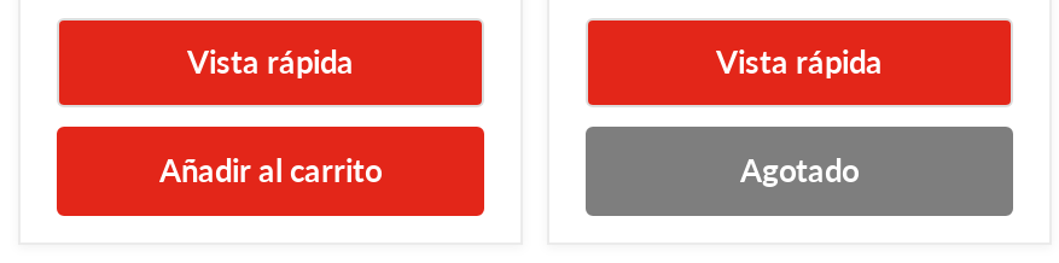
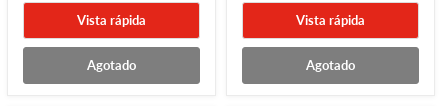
- Añadir al carrito
+ Agotado
